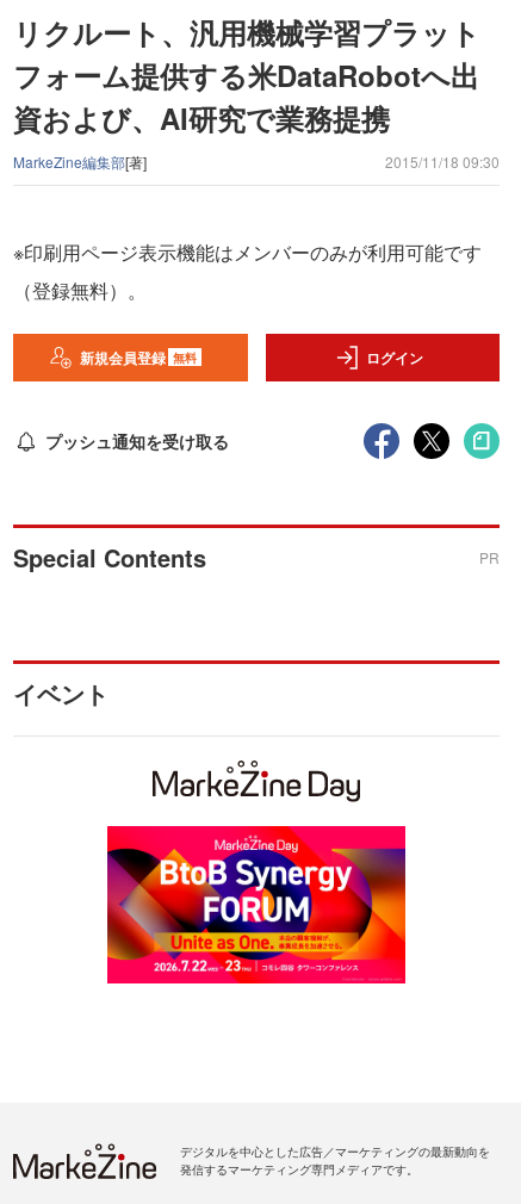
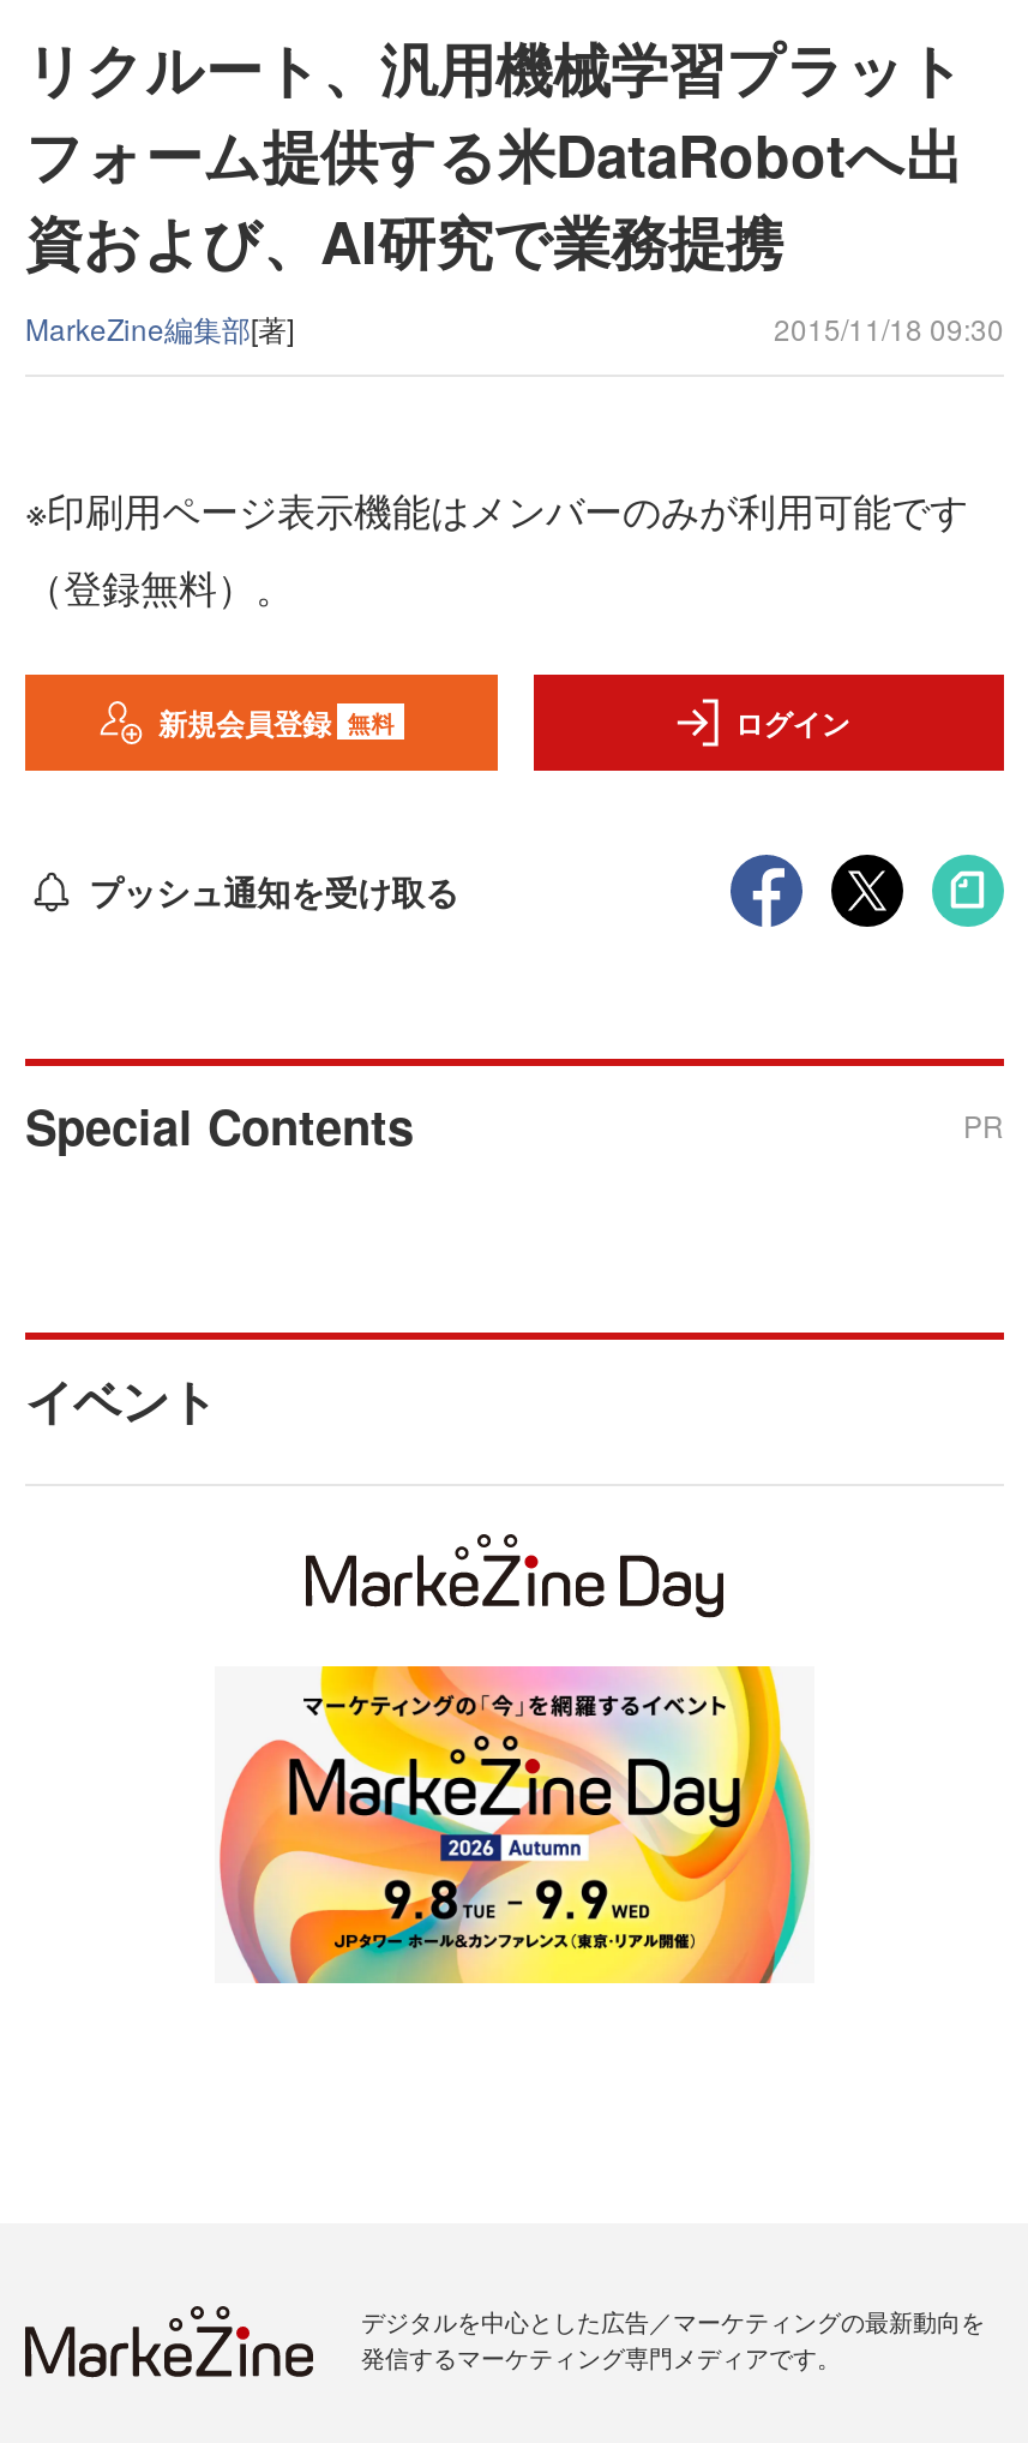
- [image]
+ [image]
